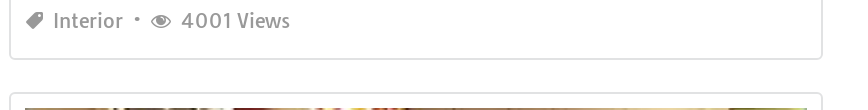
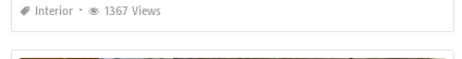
- 4001 Views
+ 1367 Views
